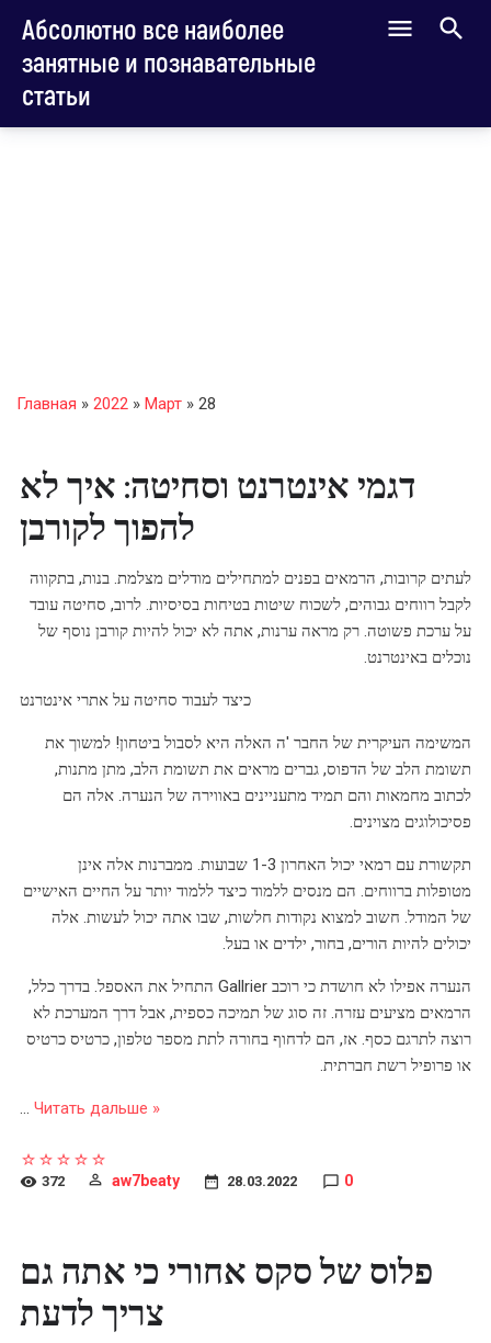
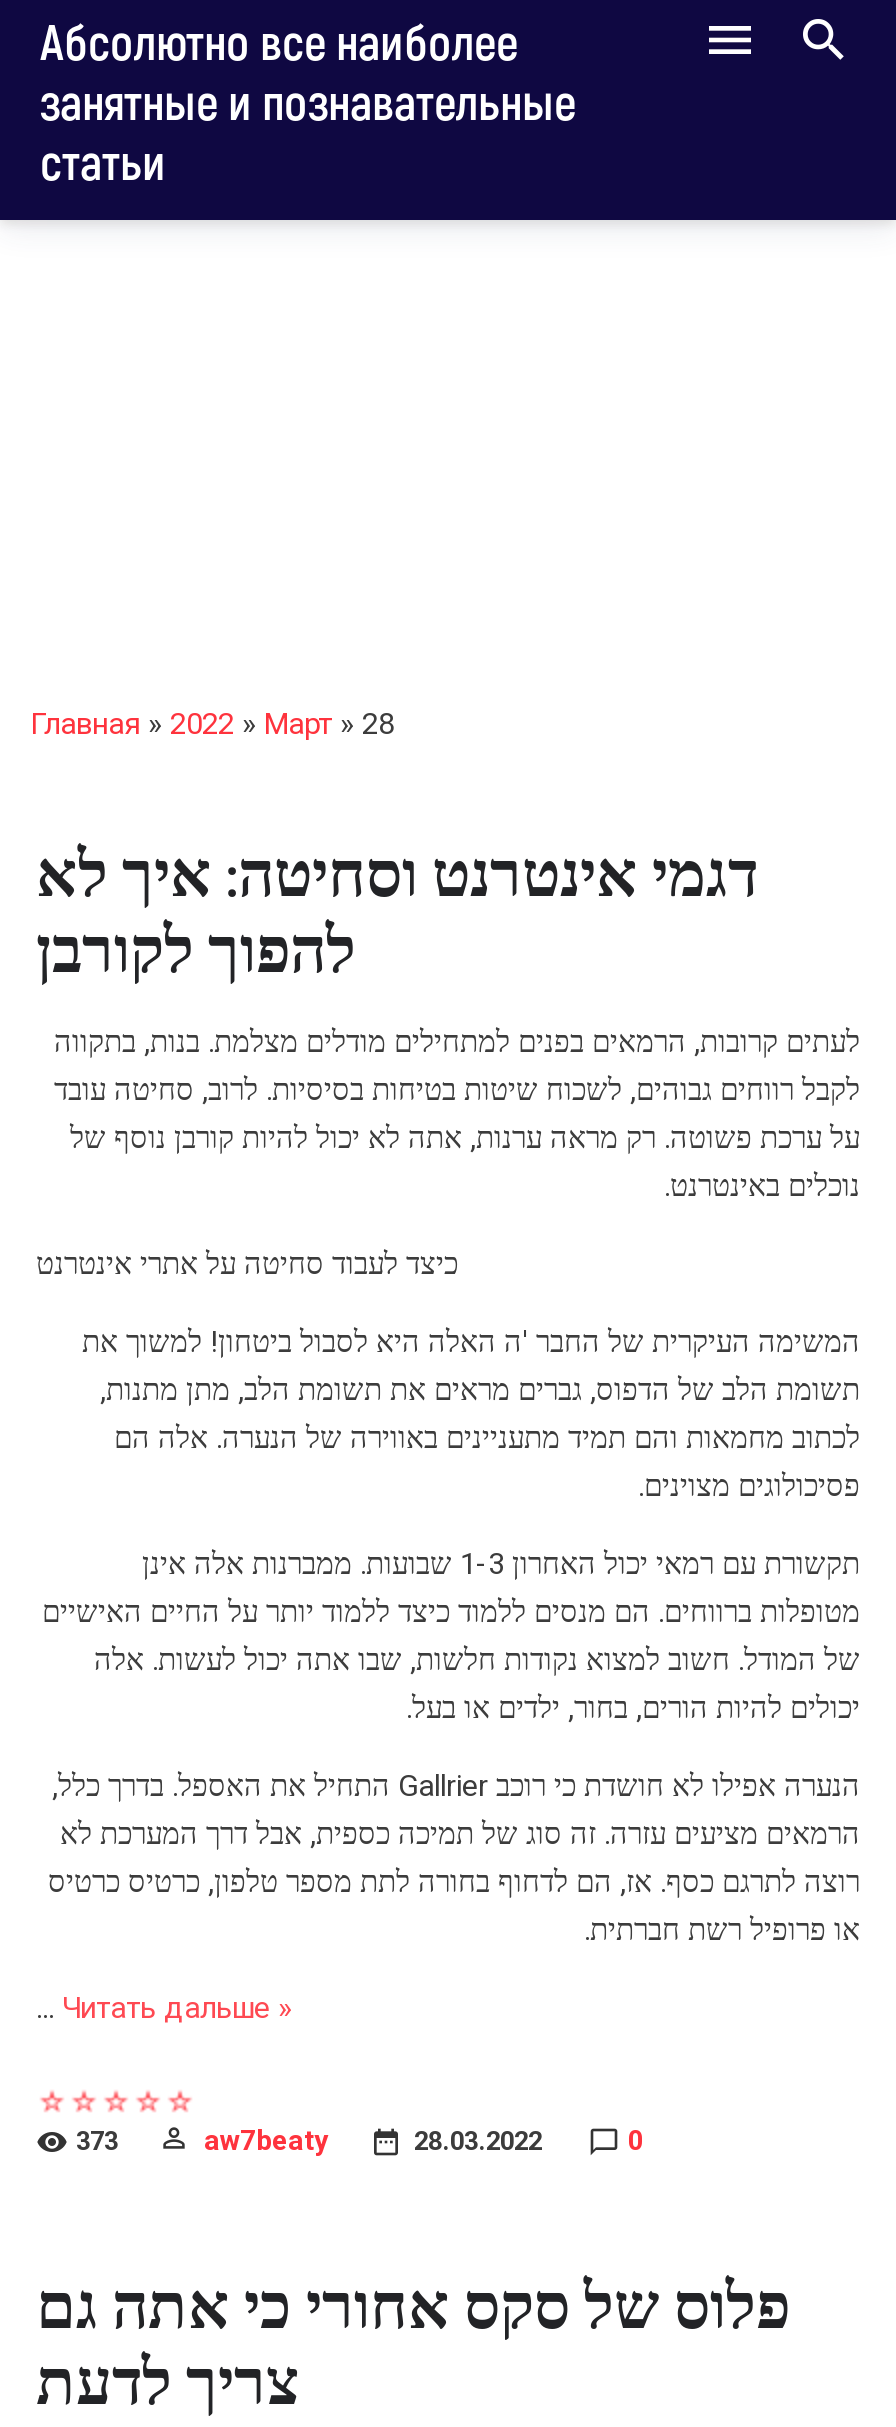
- 372
+ 373
